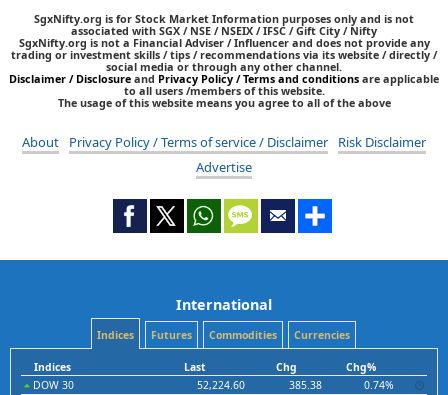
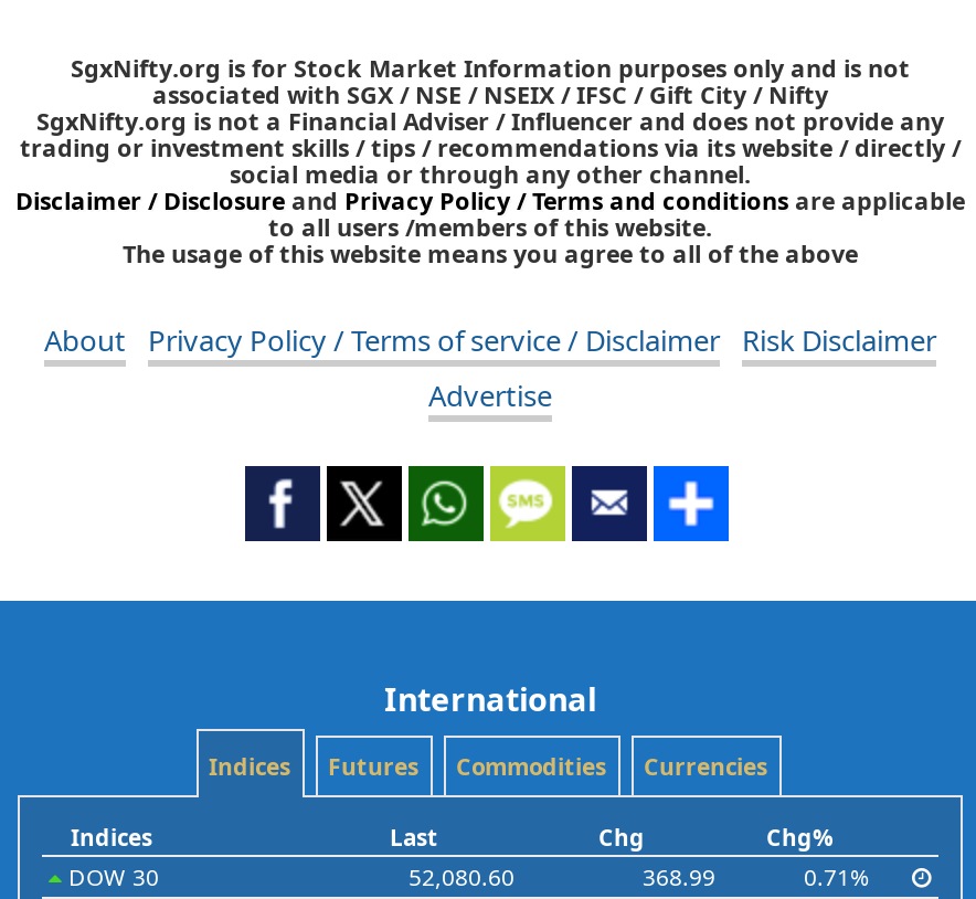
- 52,224.60
+ 52,080.60

- 385.38
+ 368.99

- 0.74%
+ 0.71%
